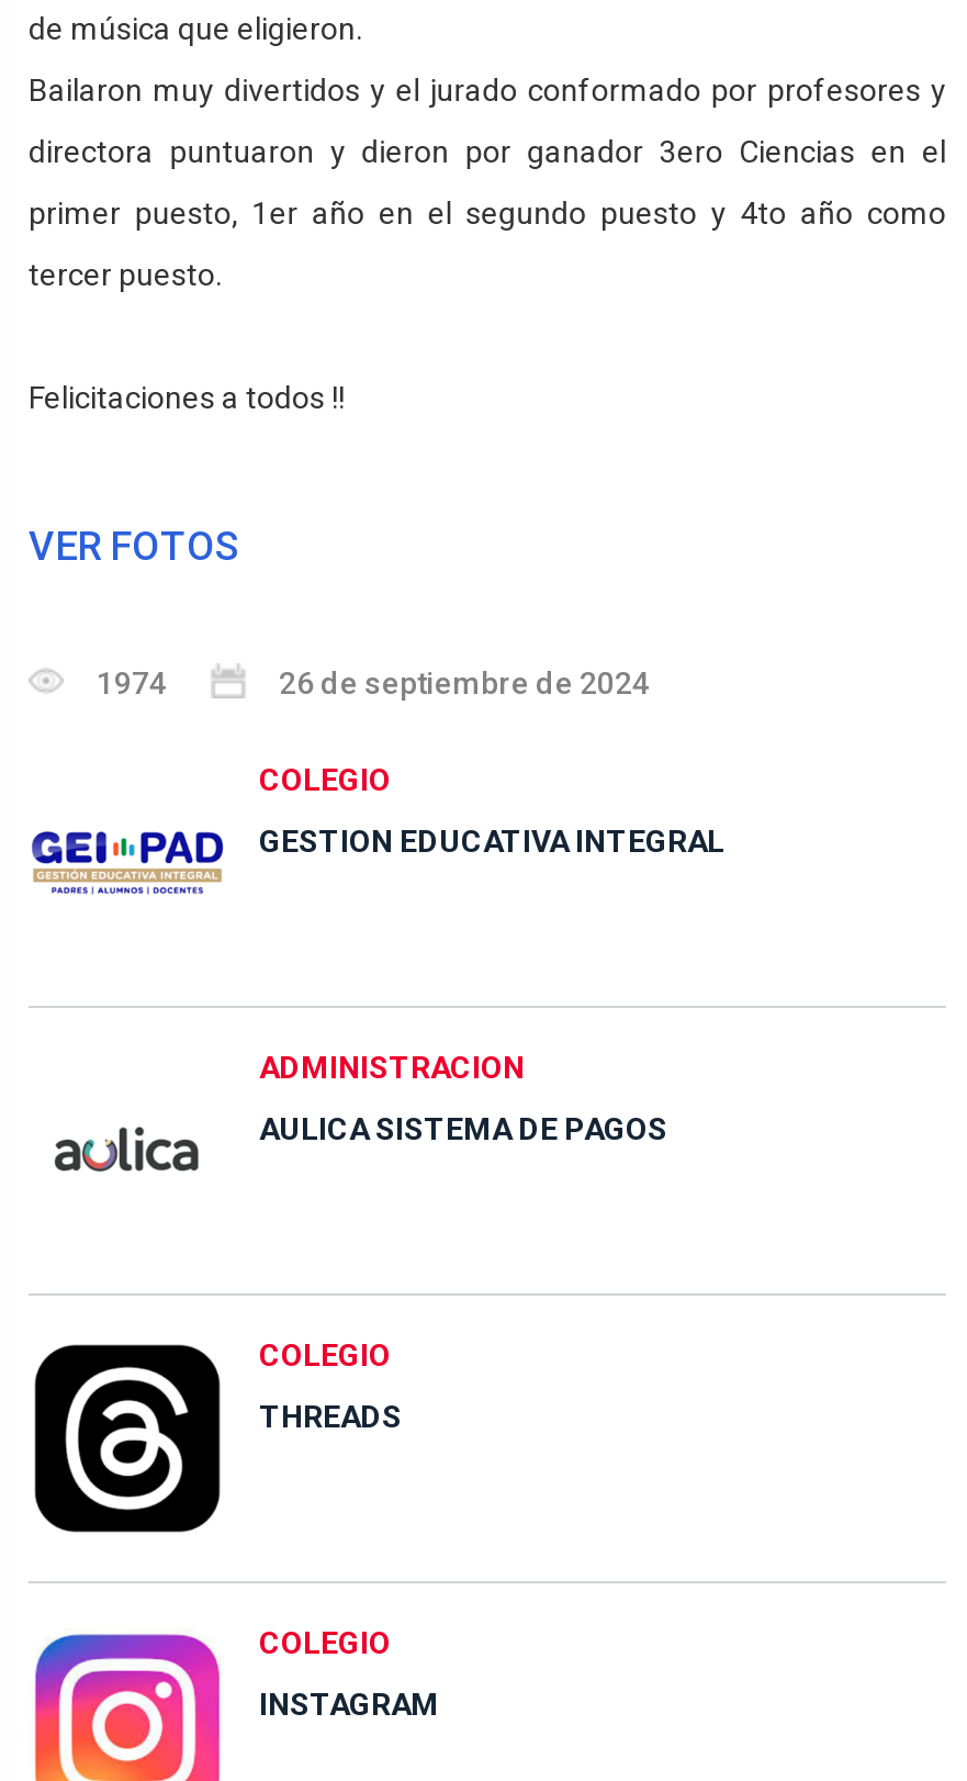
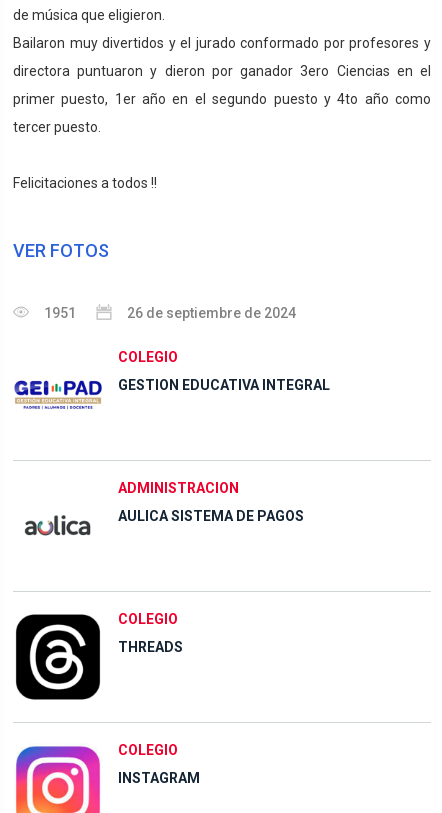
- 1974
+ 1951
